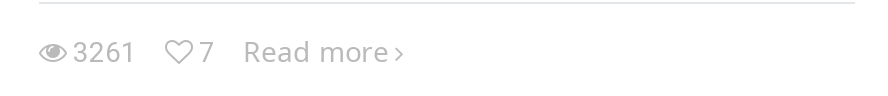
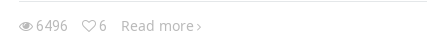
- 3261
- 7
+ 6496
+ 6
